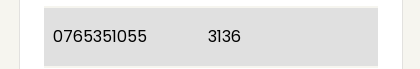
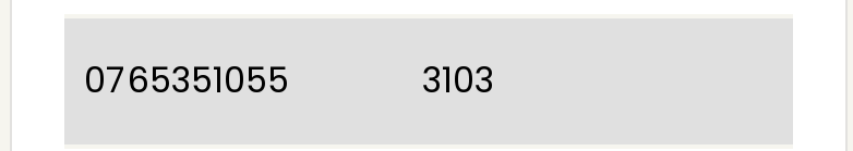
- 3136
+ 3103
